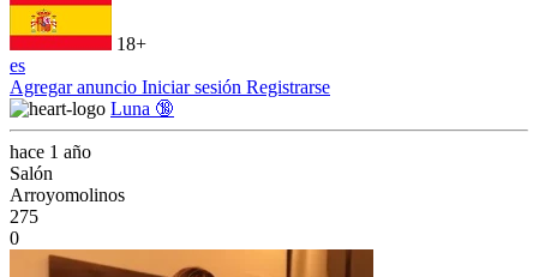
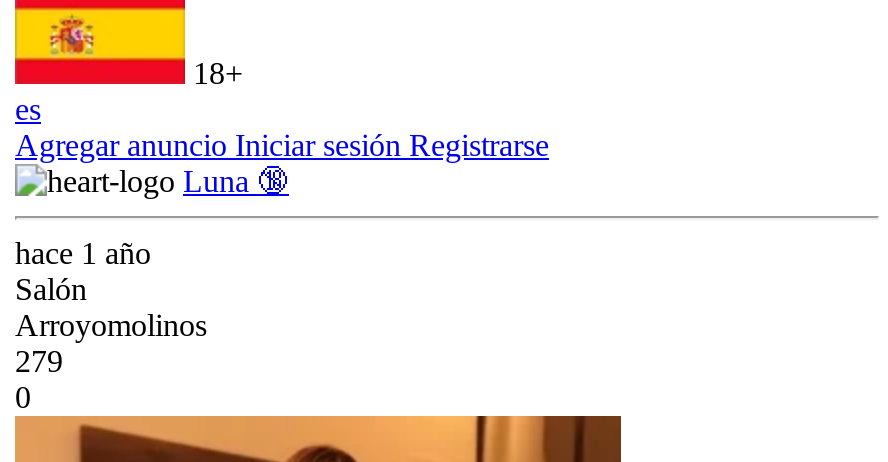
- 275
+ 279
